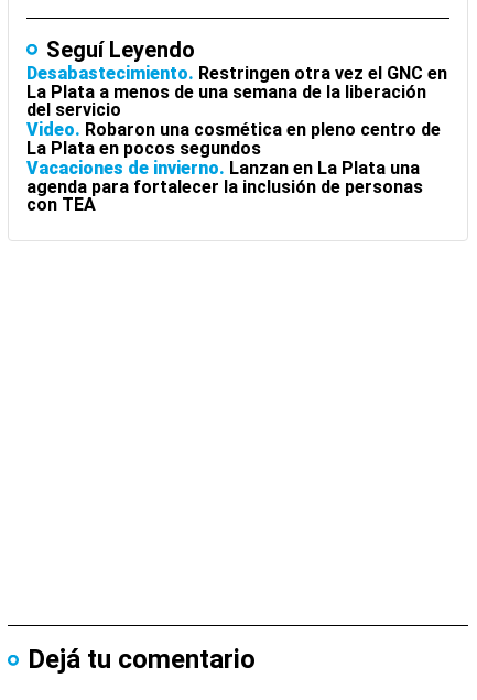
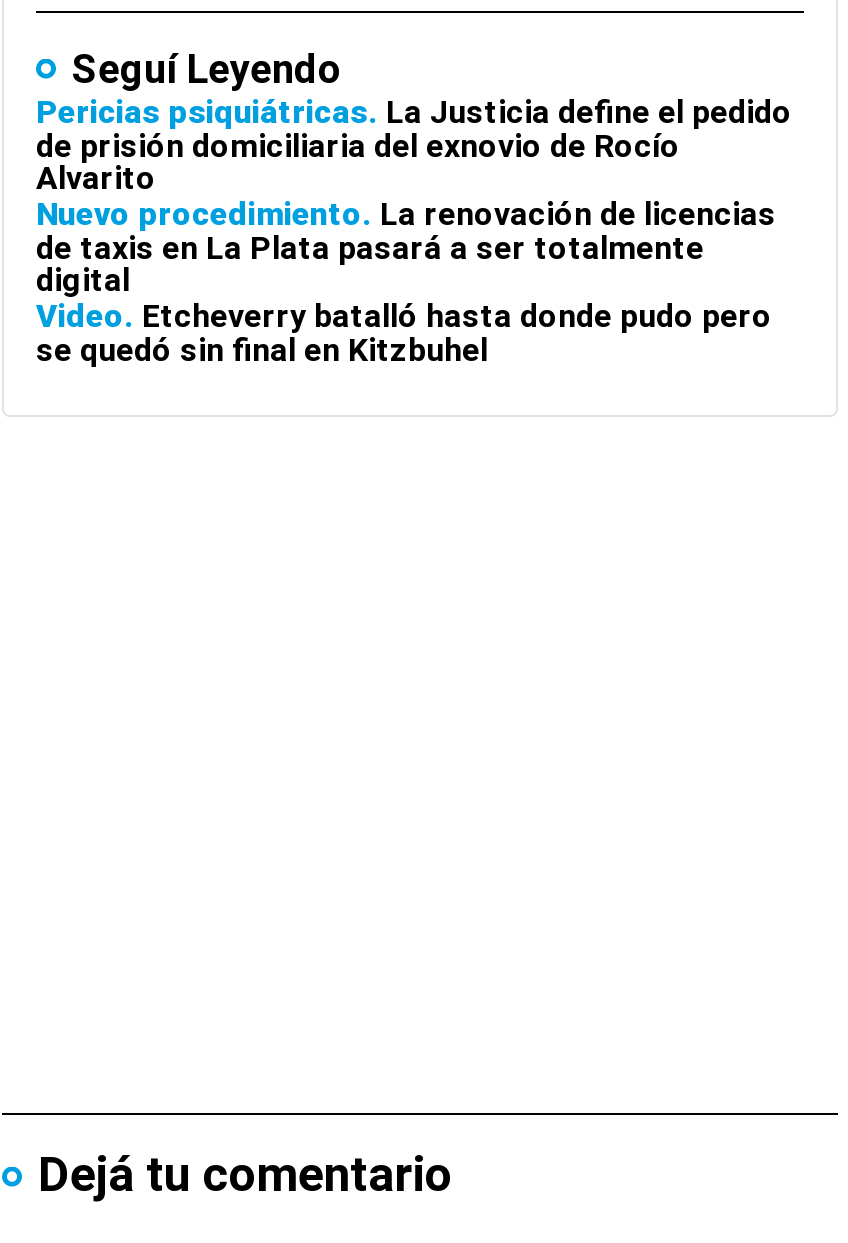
- Desabastecimiento Restringen otra vez el GNC en
- La Plata a menos de una semana de la liberación
- del servicio
- Video Robaron una cosmética en pleno centro de
- La Plata en pocos segundos
- Vacaciones de invierno Lanzan en La Plata una
- agenda para fortalecer la inclusión de personas
- con TEA
+ Pericias psiquiátricas La Justicia define el pedido
+ de prisión domiciliaria del exnovio de Rocío
+ Alvarito
+ Nuevo procedimiento La renovación de licencias
+ de taxis en La Plata pasará a ser totalmente
+ digital
+ Video Etcheverry batalló hasta donde pudo pero
+ se quedó sin final en Kitzbuhel
